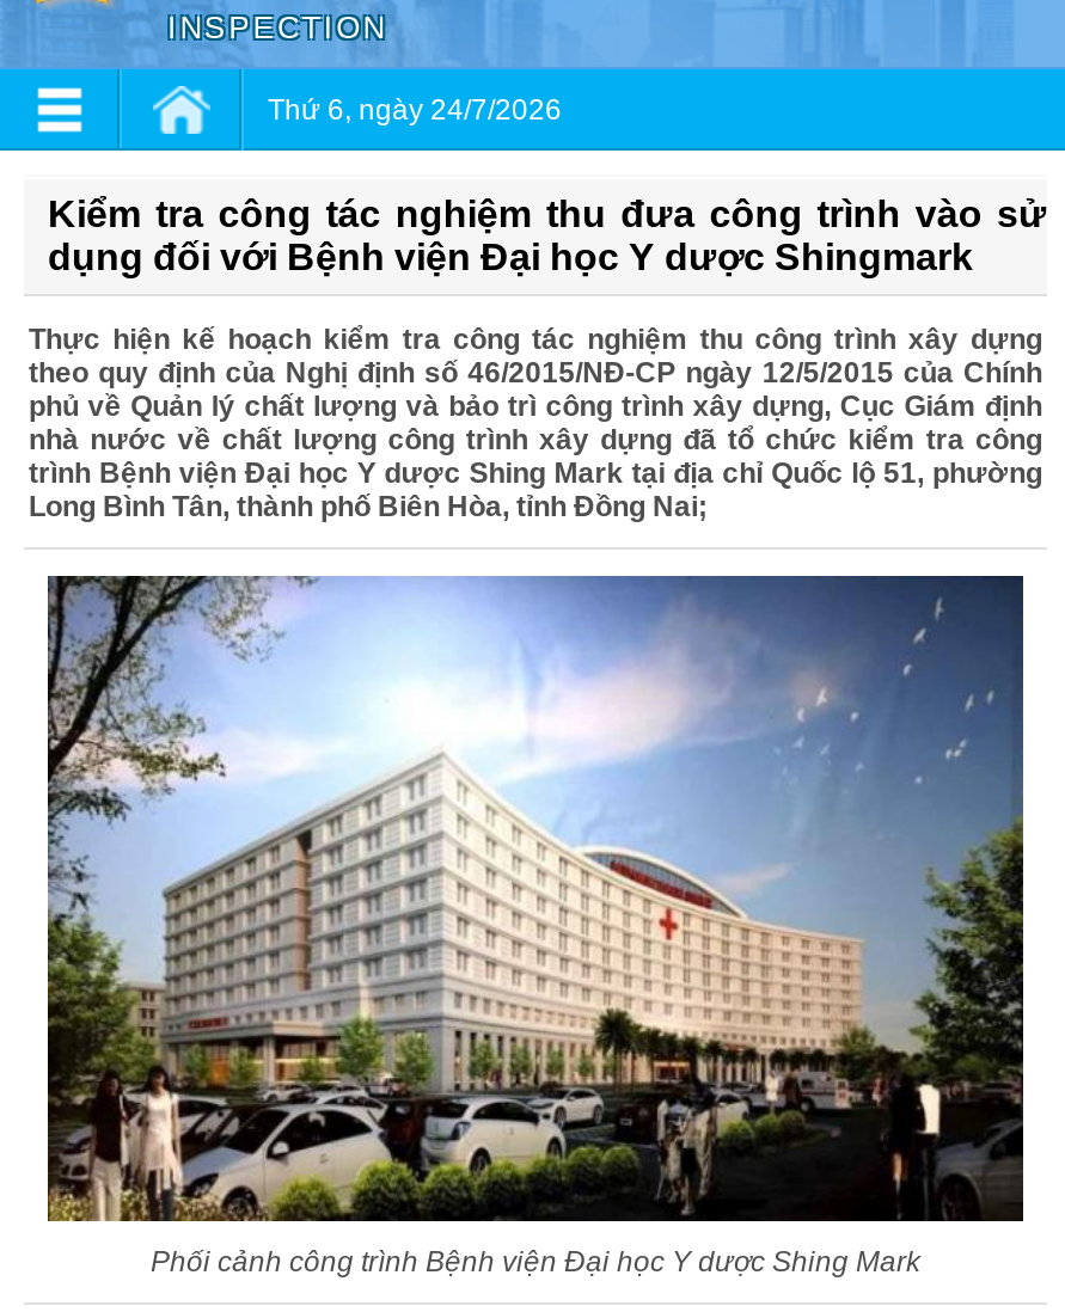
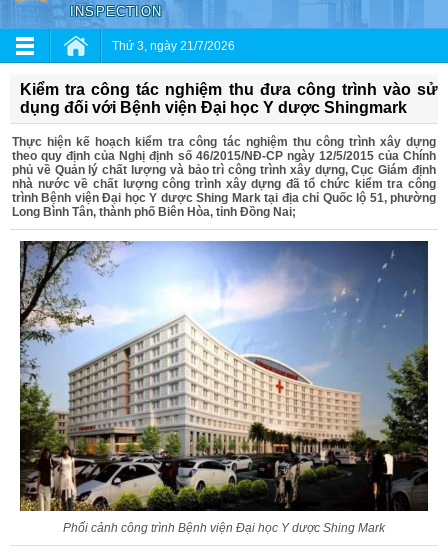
- Thứ 6, ngày 24/7/2026
+ Thứ 3, ngày 21/7/2026
